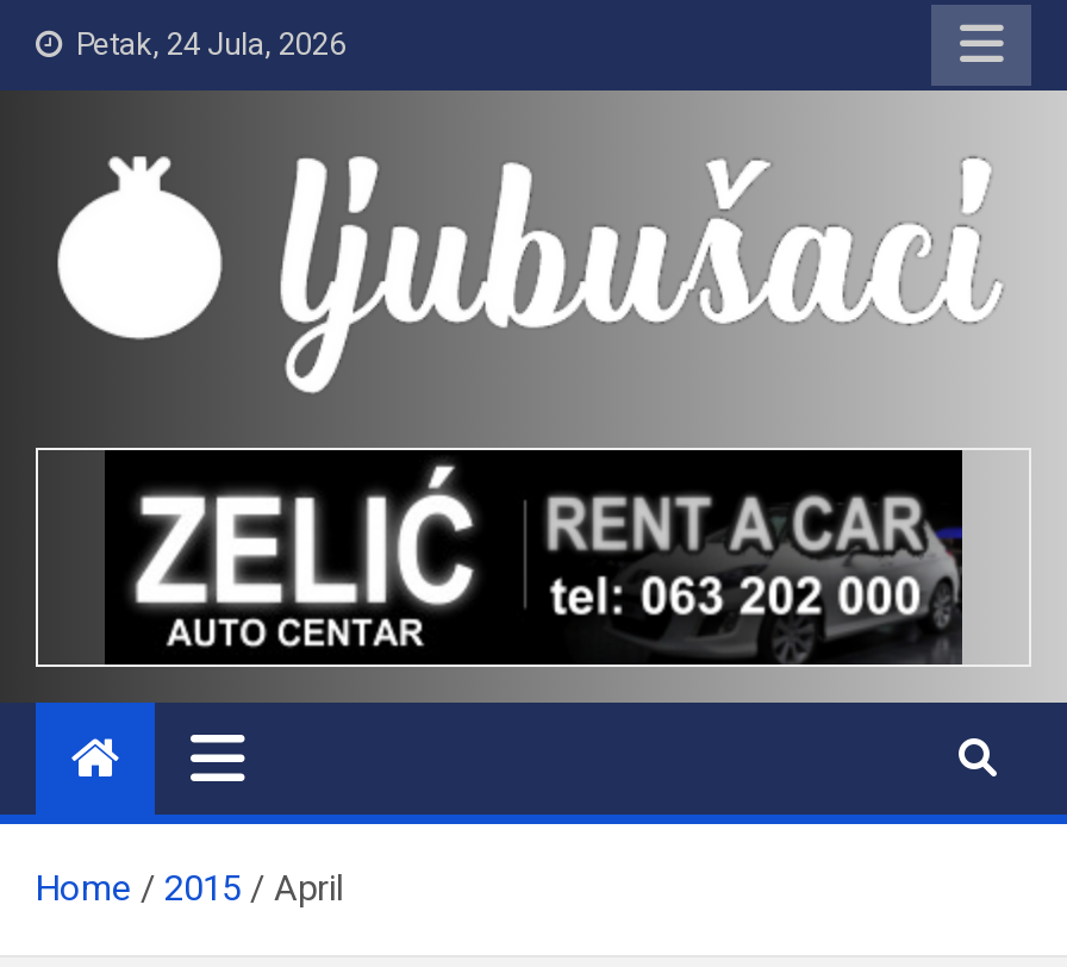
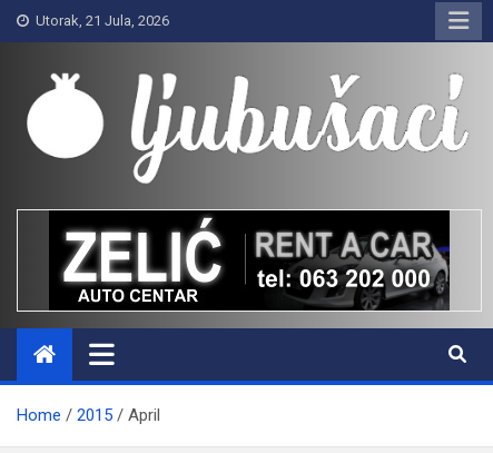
- Petak, 24 Jula, 2026
+ Utorak, 21 Jula, 2026
